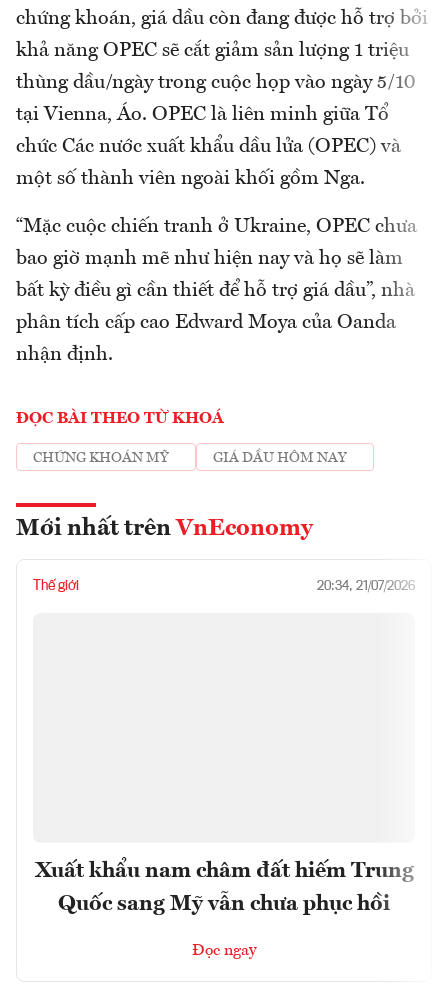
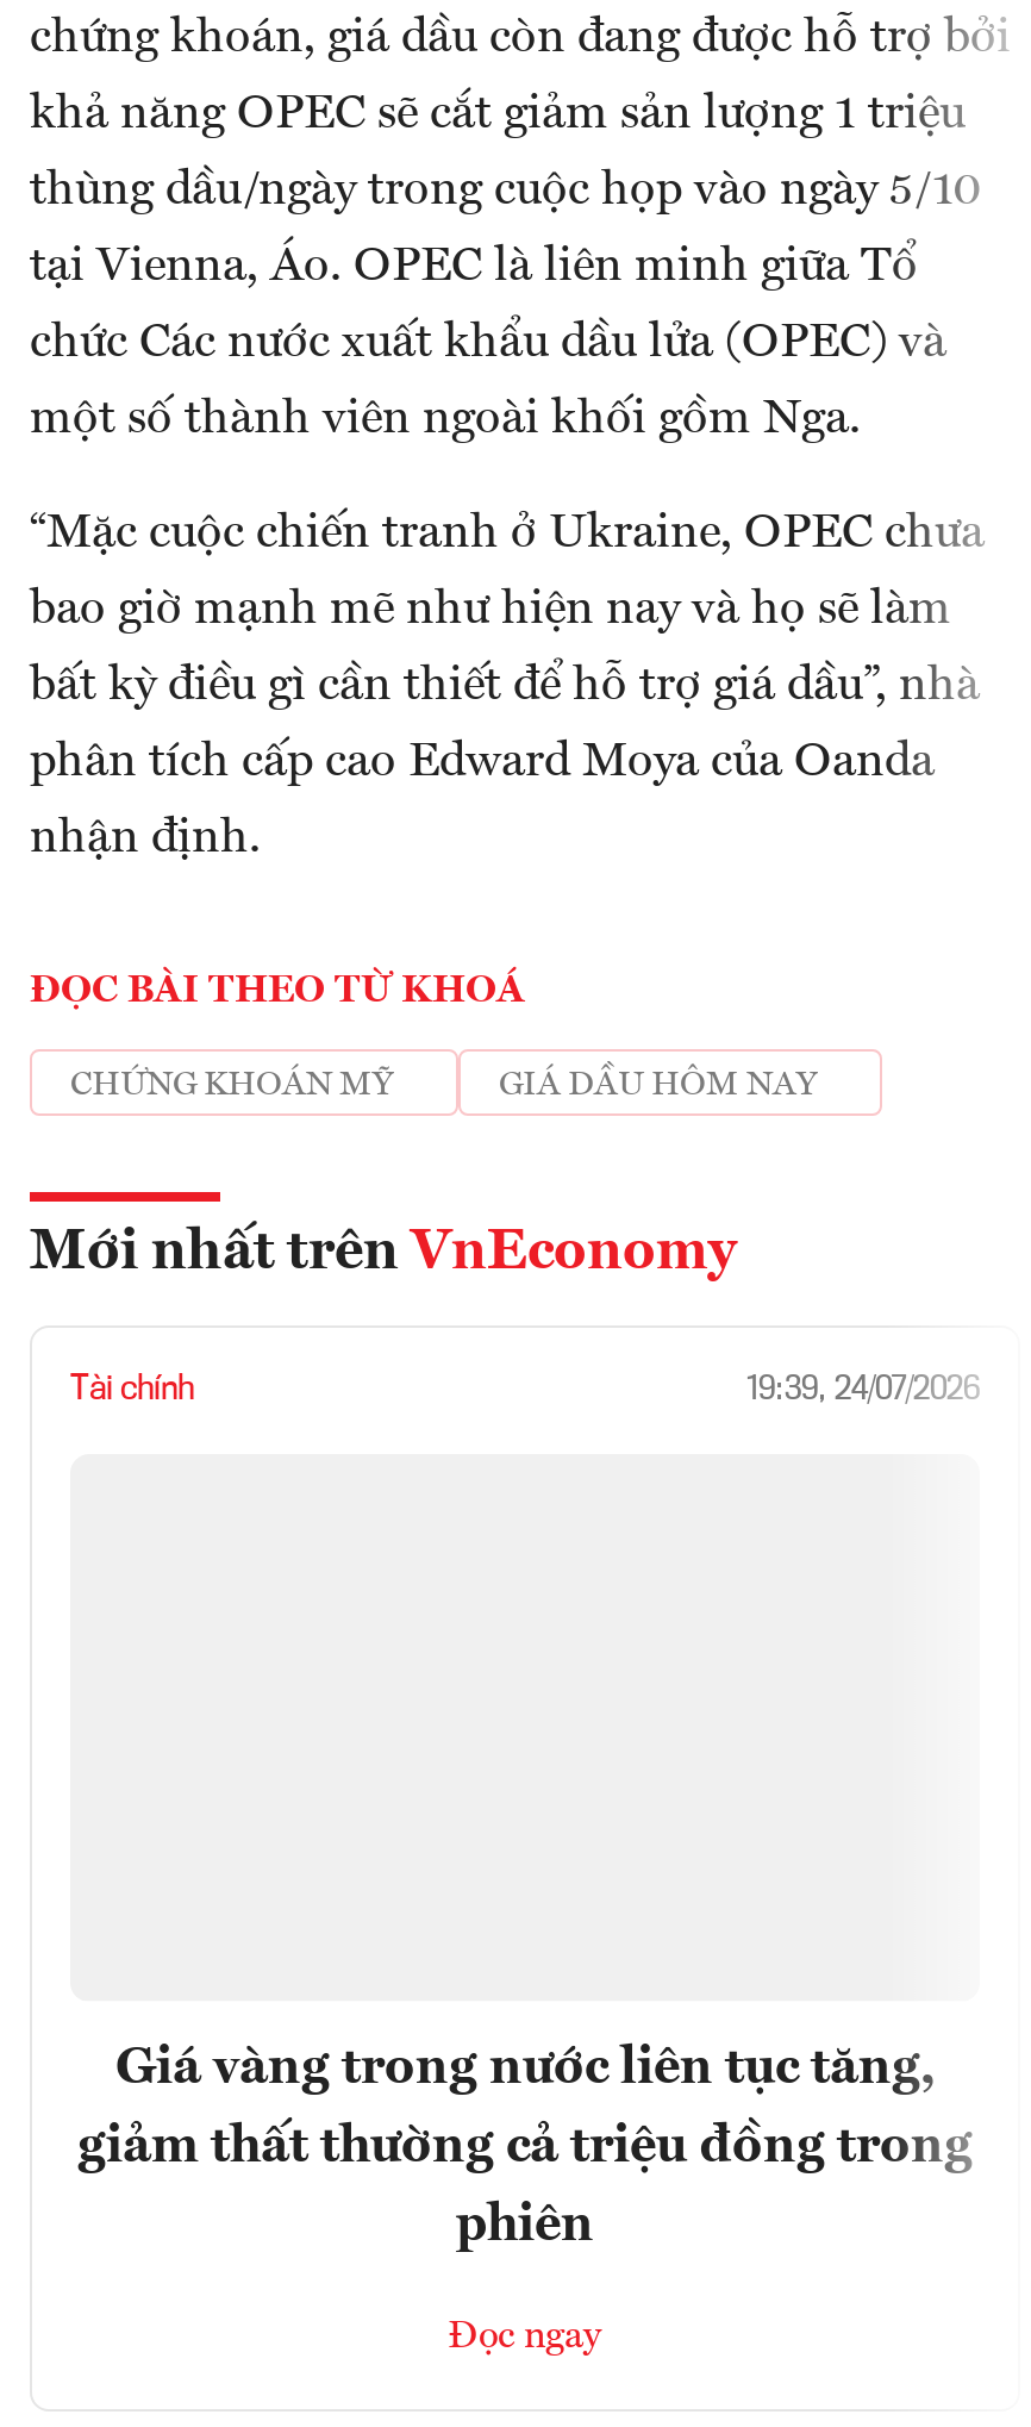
- Thế giới
- 20:34, 21/07/2026
+ Tài chính
+ 19:39, 24/07/2026

- Xuất khẩu nam châm đất hiếm Trung
- Quốc sang Mỹ vẫn chưa phục hồi
+ Giá vàng trong nước liên tục tăng,
+ giảm thất thường cả triệu đồng trong
+ phiên
